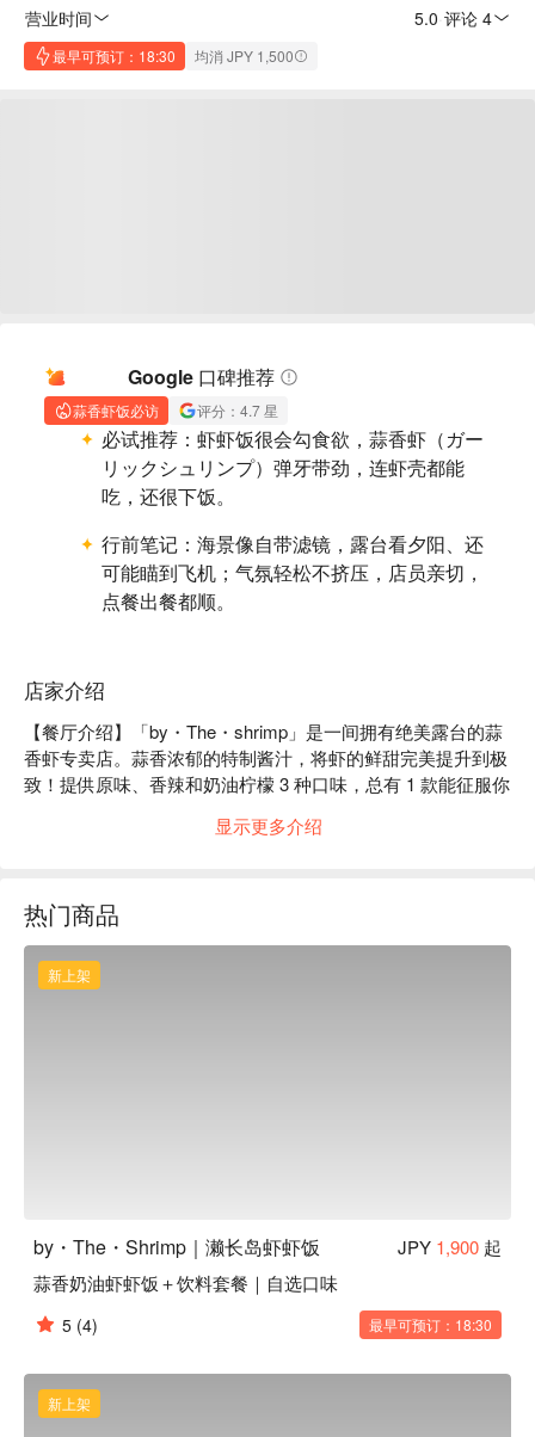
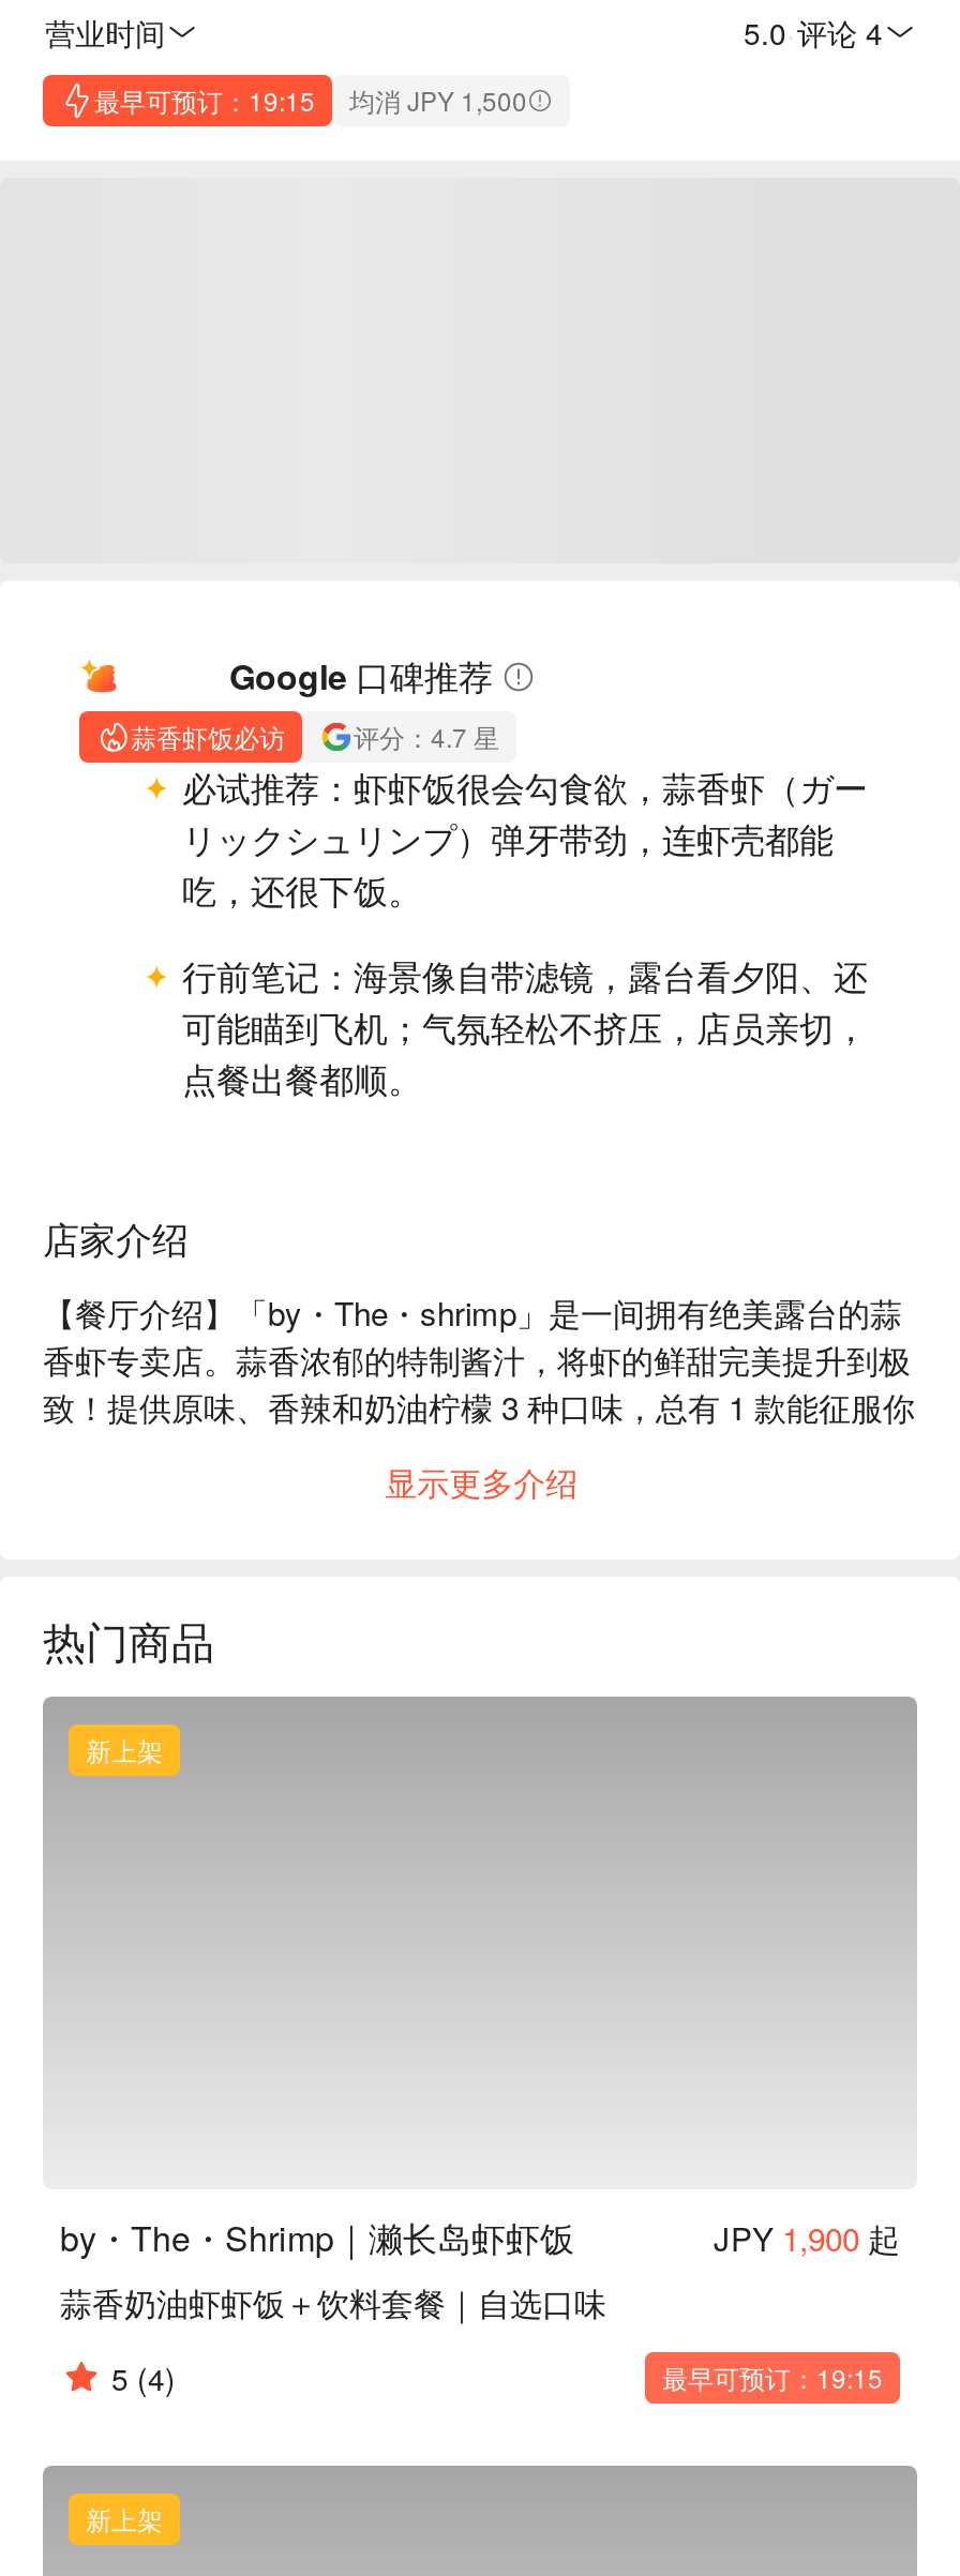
- 最早可预订：18:30 均消 JPY 1,500
+ 最早可预订：19:15 均消 JPY 1,500

- 最早可预订：18:30
+ 最早可预订：19:15
